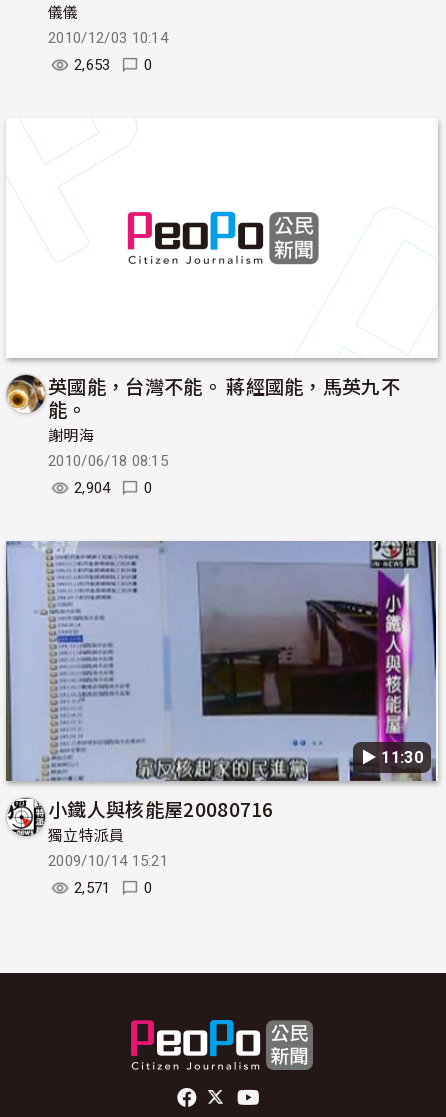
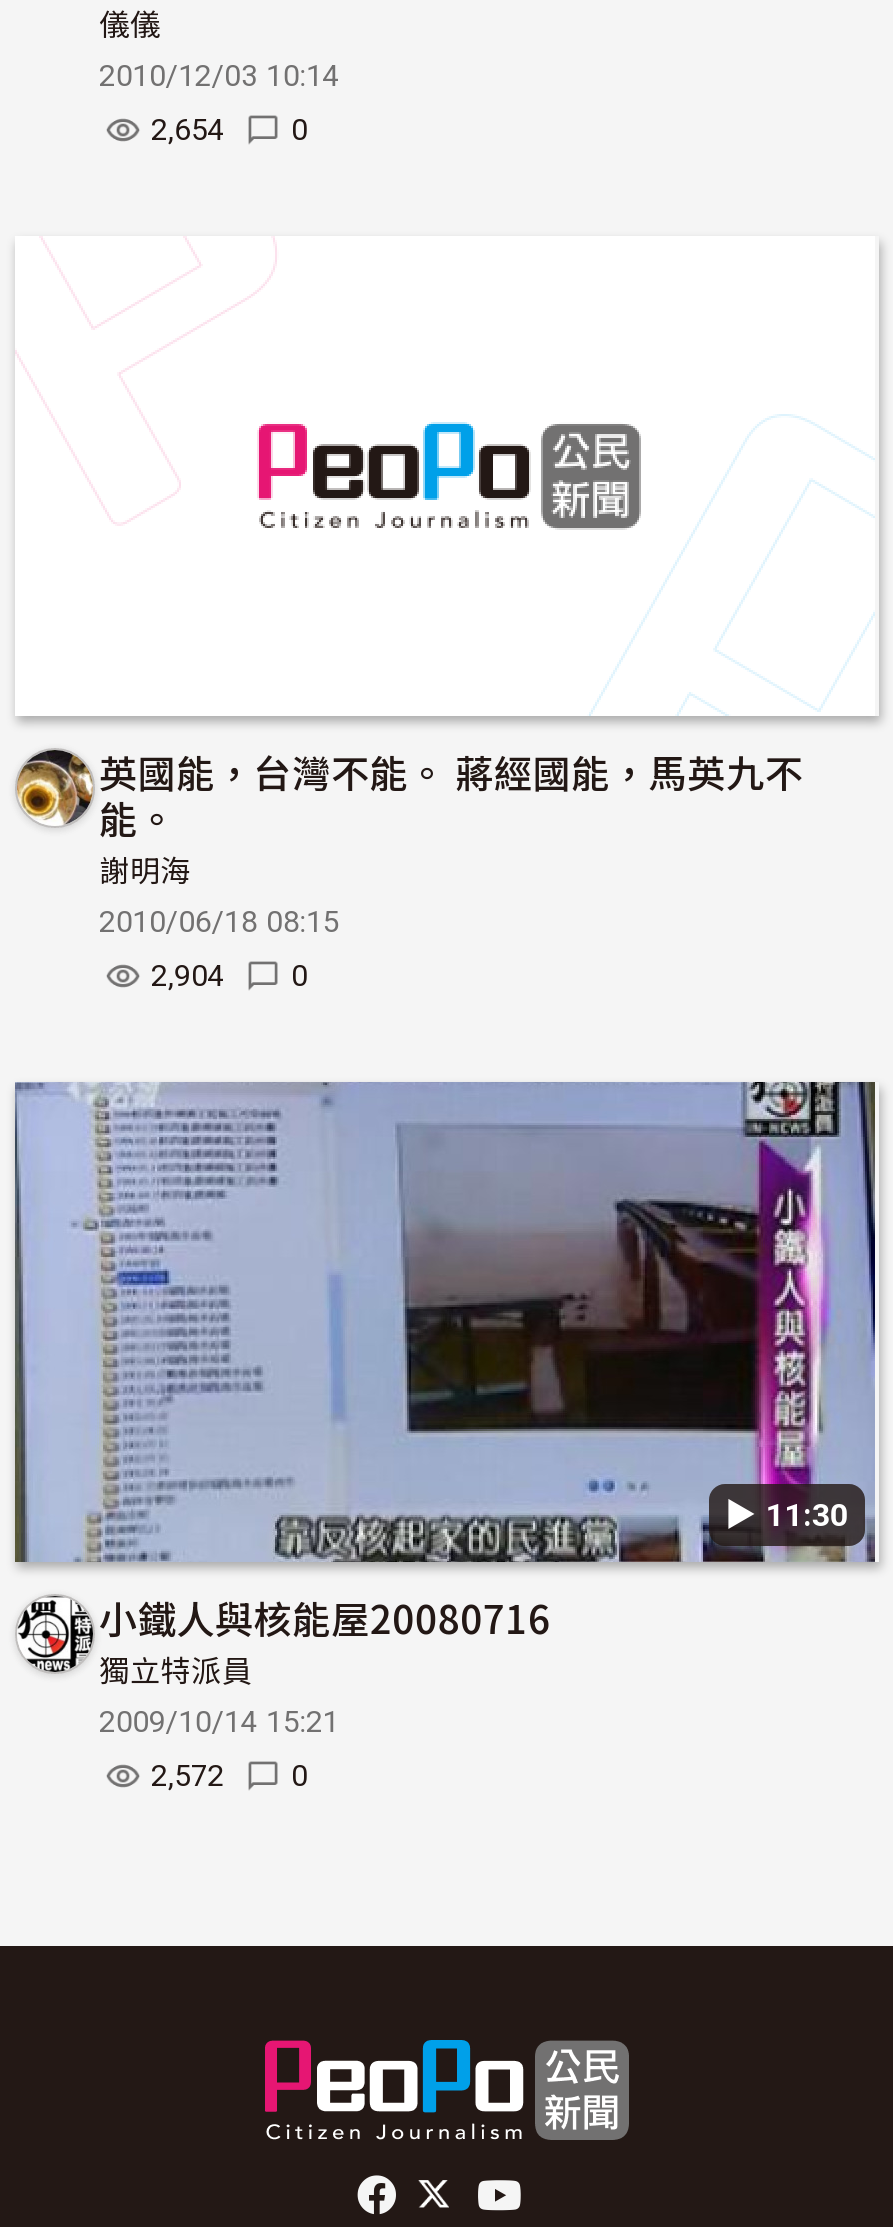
- 2,653 0
+ 2,654 0

- 2,571 0
+ 2,572 0
